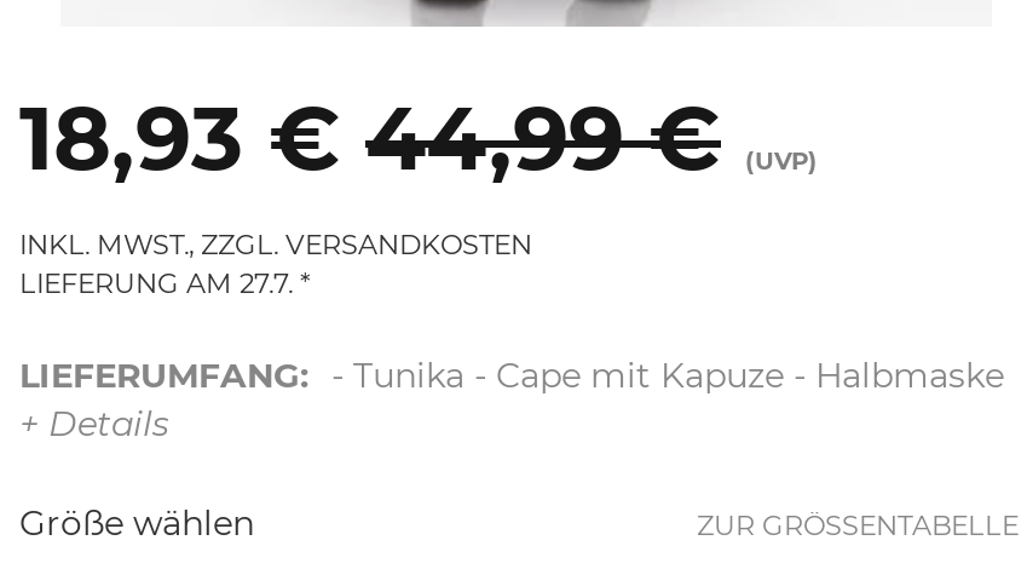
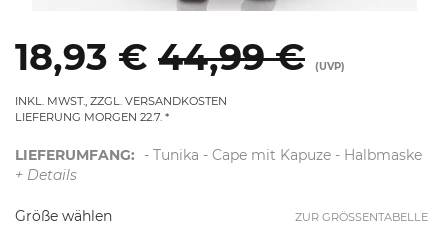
- LIEFERUNG AM 27.7.
+ LIEFERUNG MORGEN 22.7.
